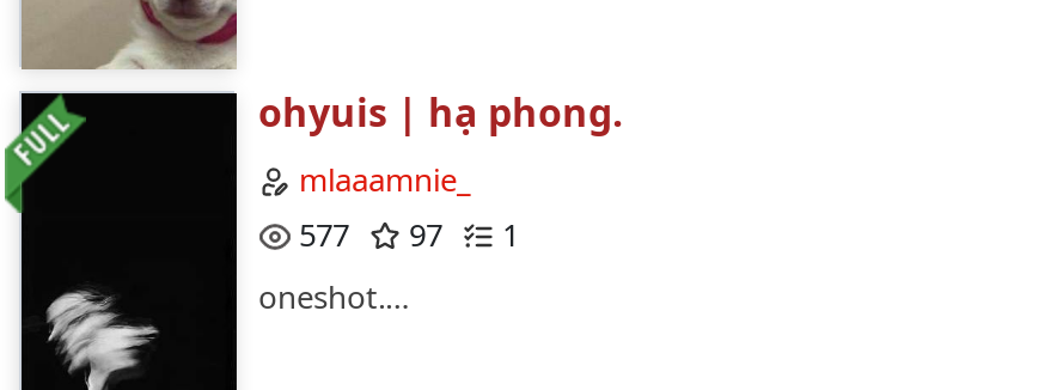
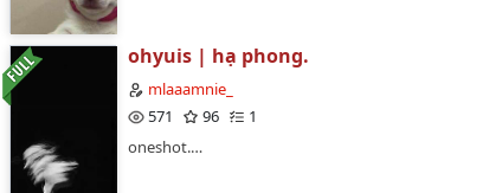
- 577
+ 571

- 97
+ 96
